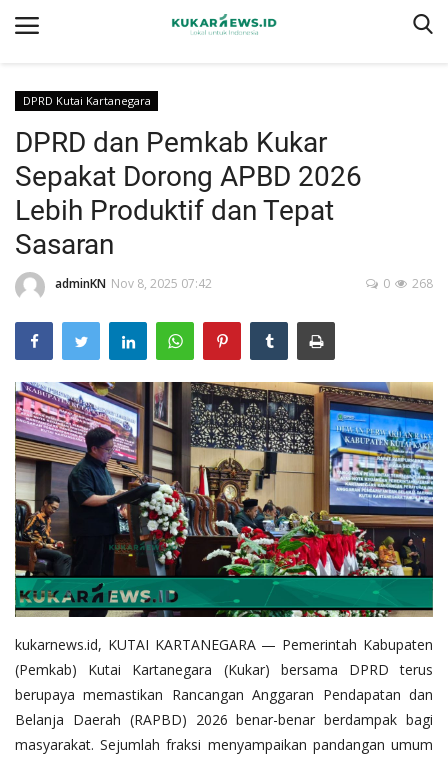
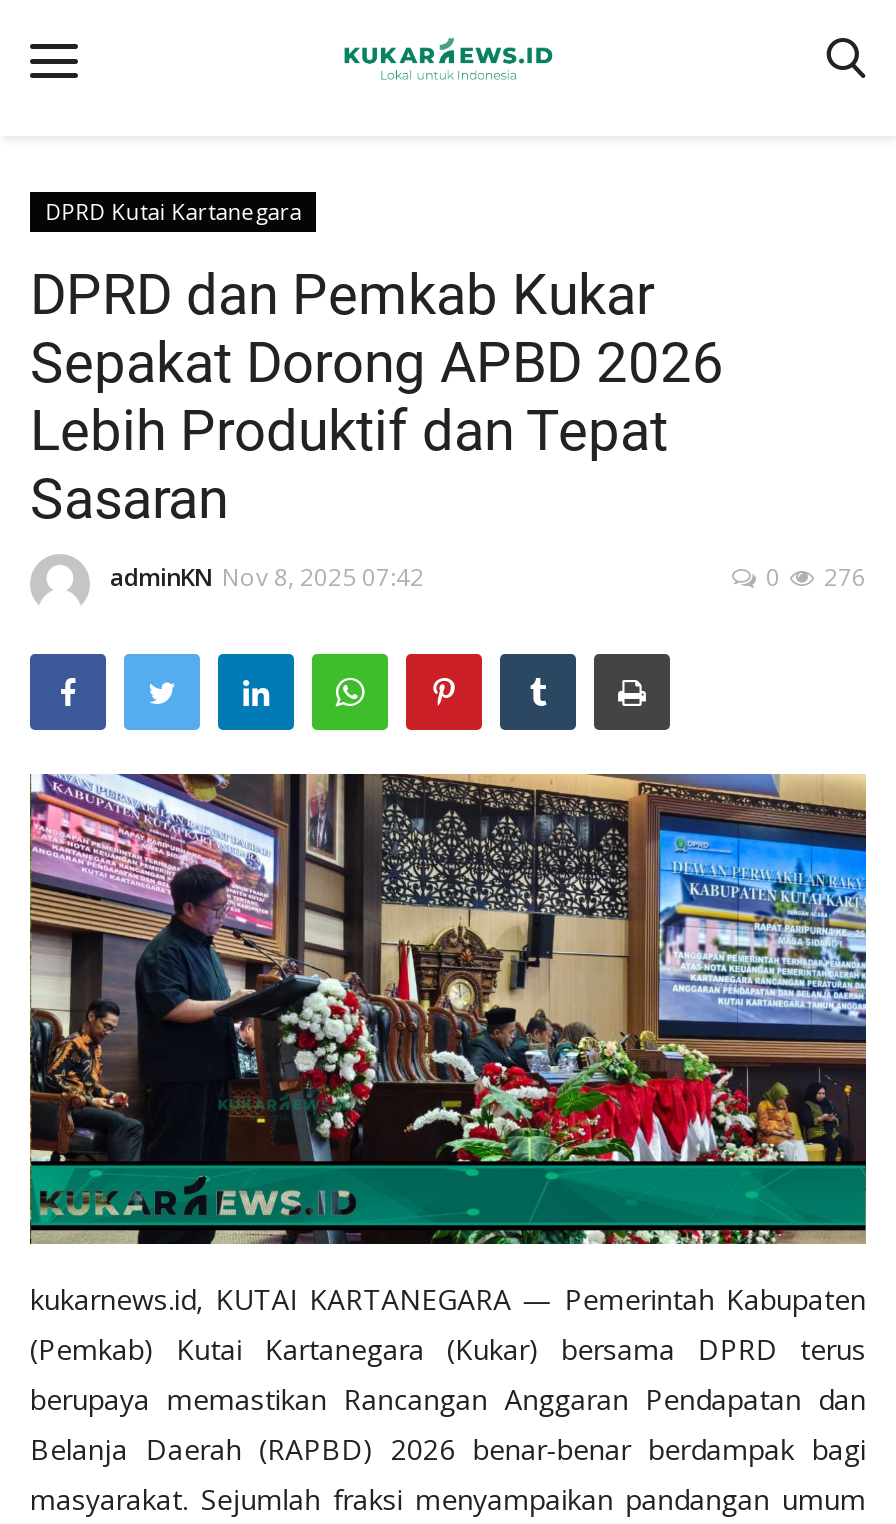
- 0 268
+ 0 276
